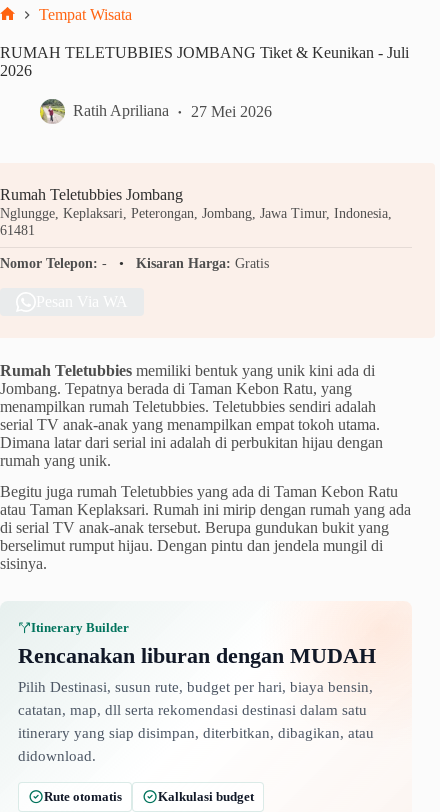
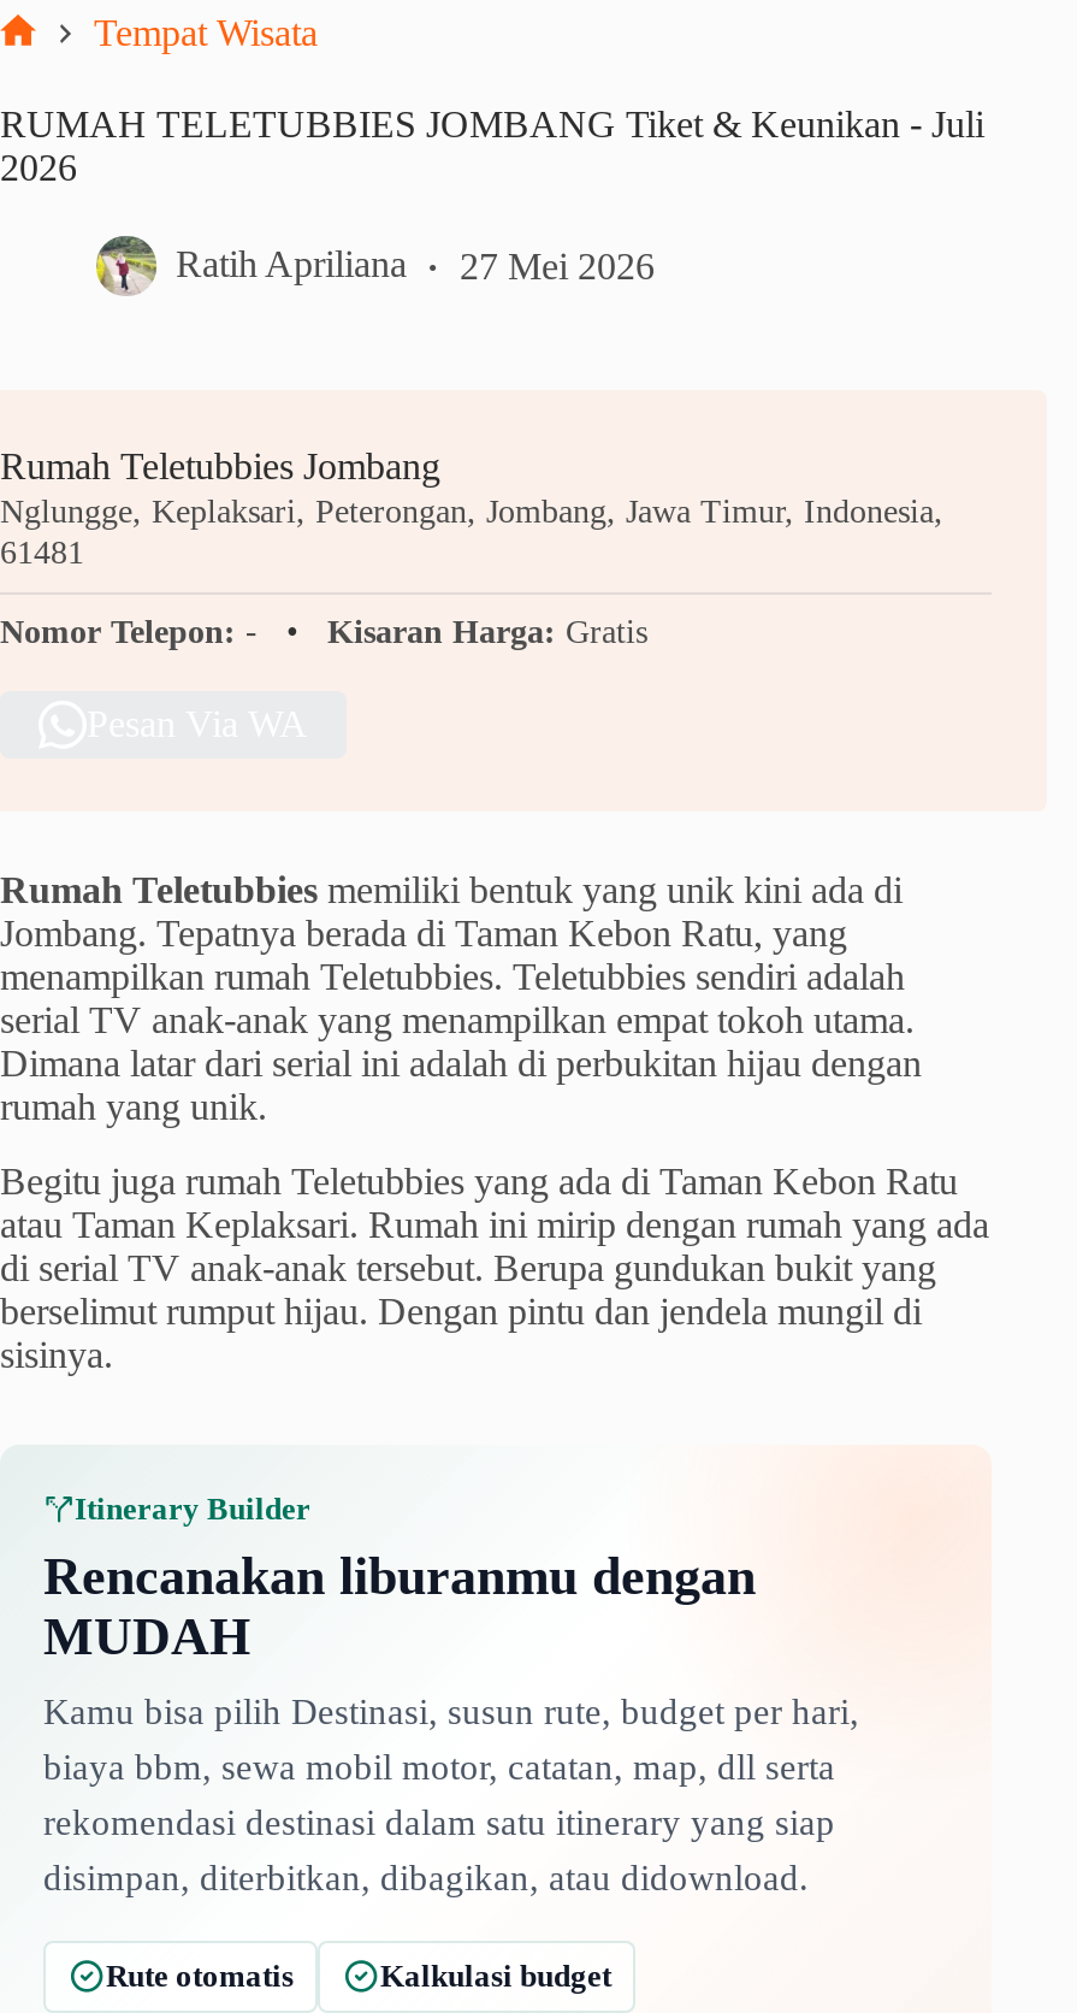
- Rencanakan liburan dengan MUDAH
- Pilih Destinasi, susun rute, budget per hari, biaya bensin,
- catatan, map, dll serta rekomendasi destinasi dalam satu
- itinerary yang siap disimpan, diterbitkan, dibagikan, atau
- didownload.
+ Rencanakan liburanmu dengan
+ MUDAH
+ Kamu bisa pilih Destinasi, susun rute, budget per hari,
+ biaya bbm, sewa mobil motor, catatan, map, dll serta
+ rekomendasi destinasi dalam satu itinerary yang siap
+ disimpan, diterbitkan, dibagikan, atau didownload.
